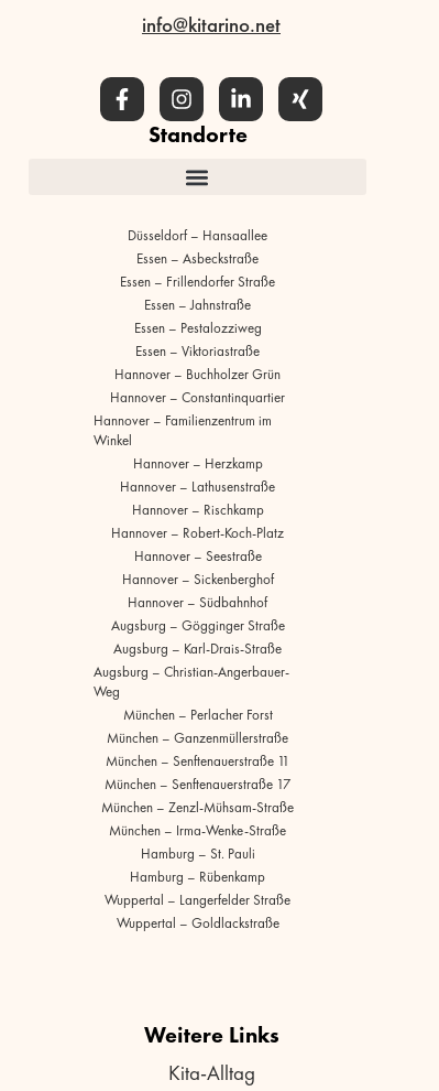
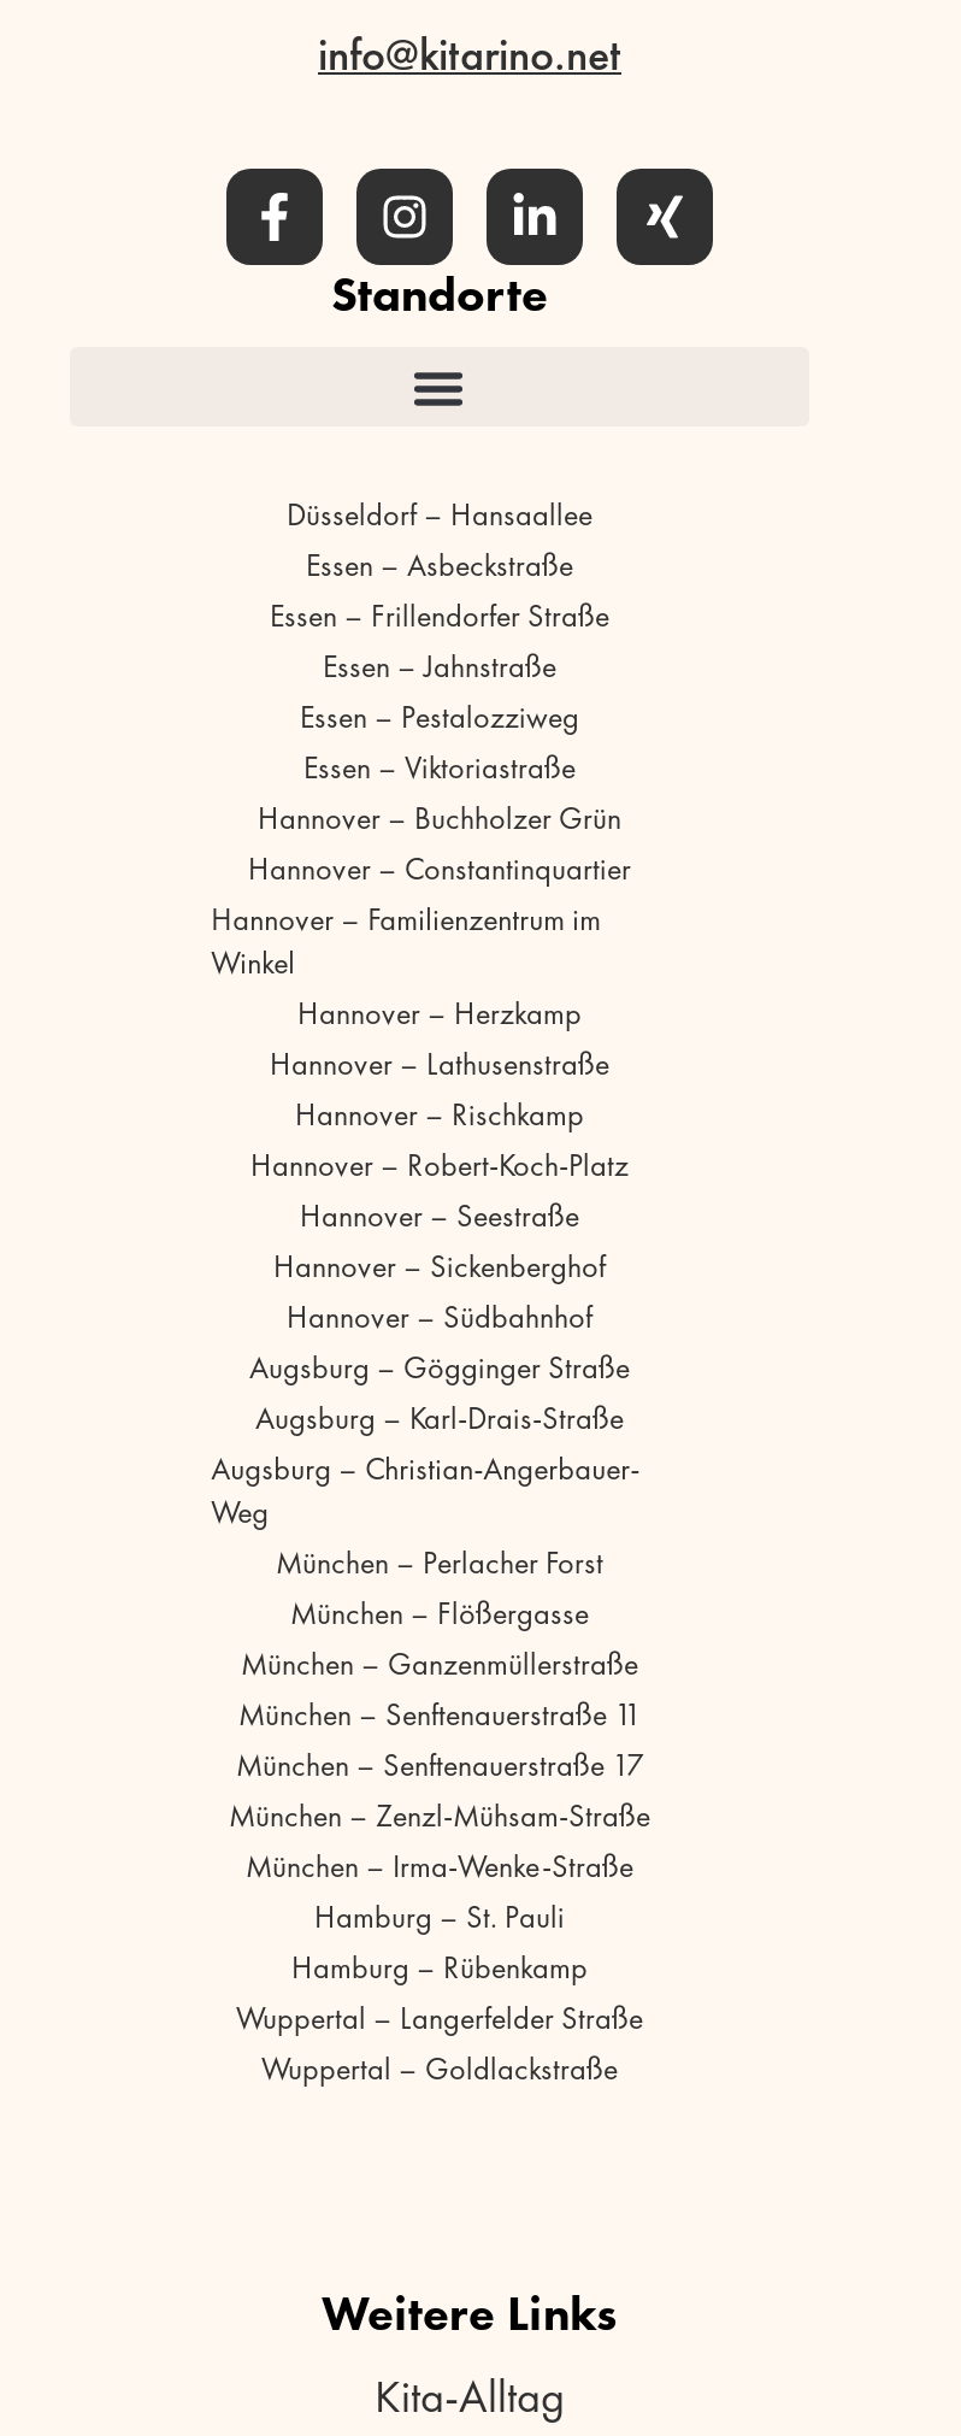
+ München – Flößergasse
